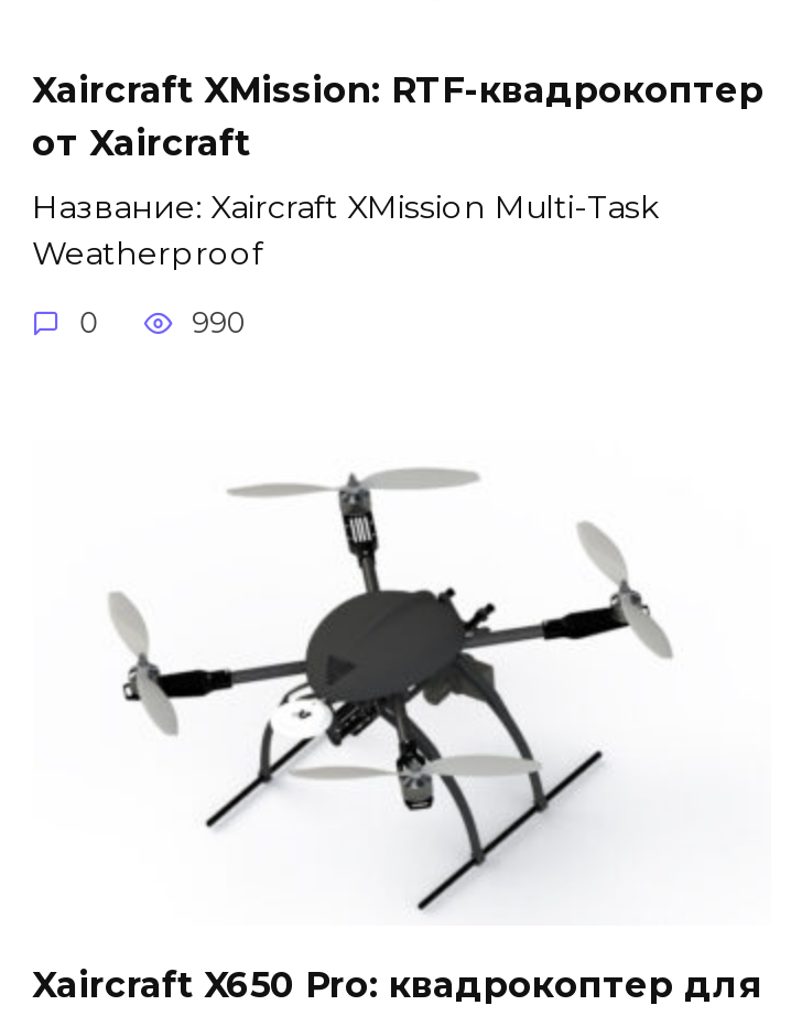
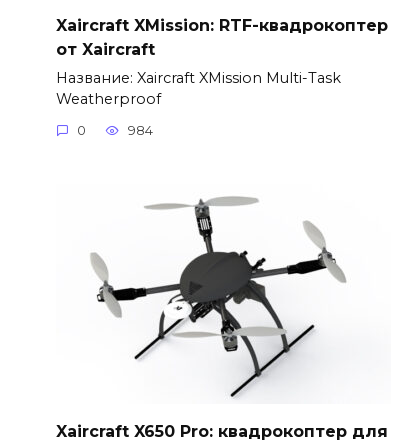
- 990
+ 984
